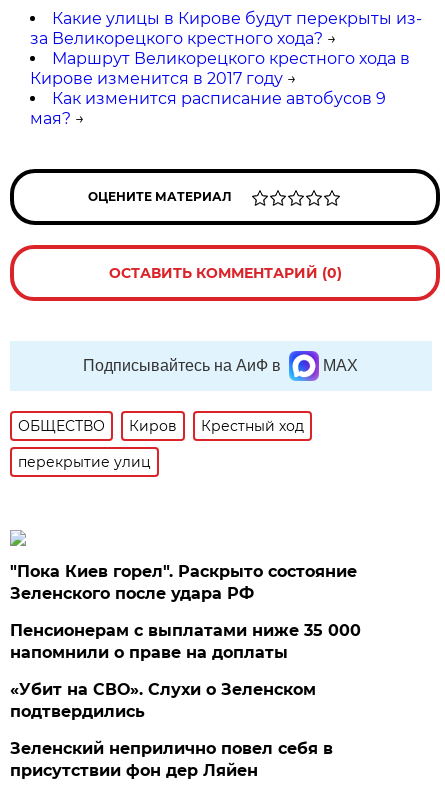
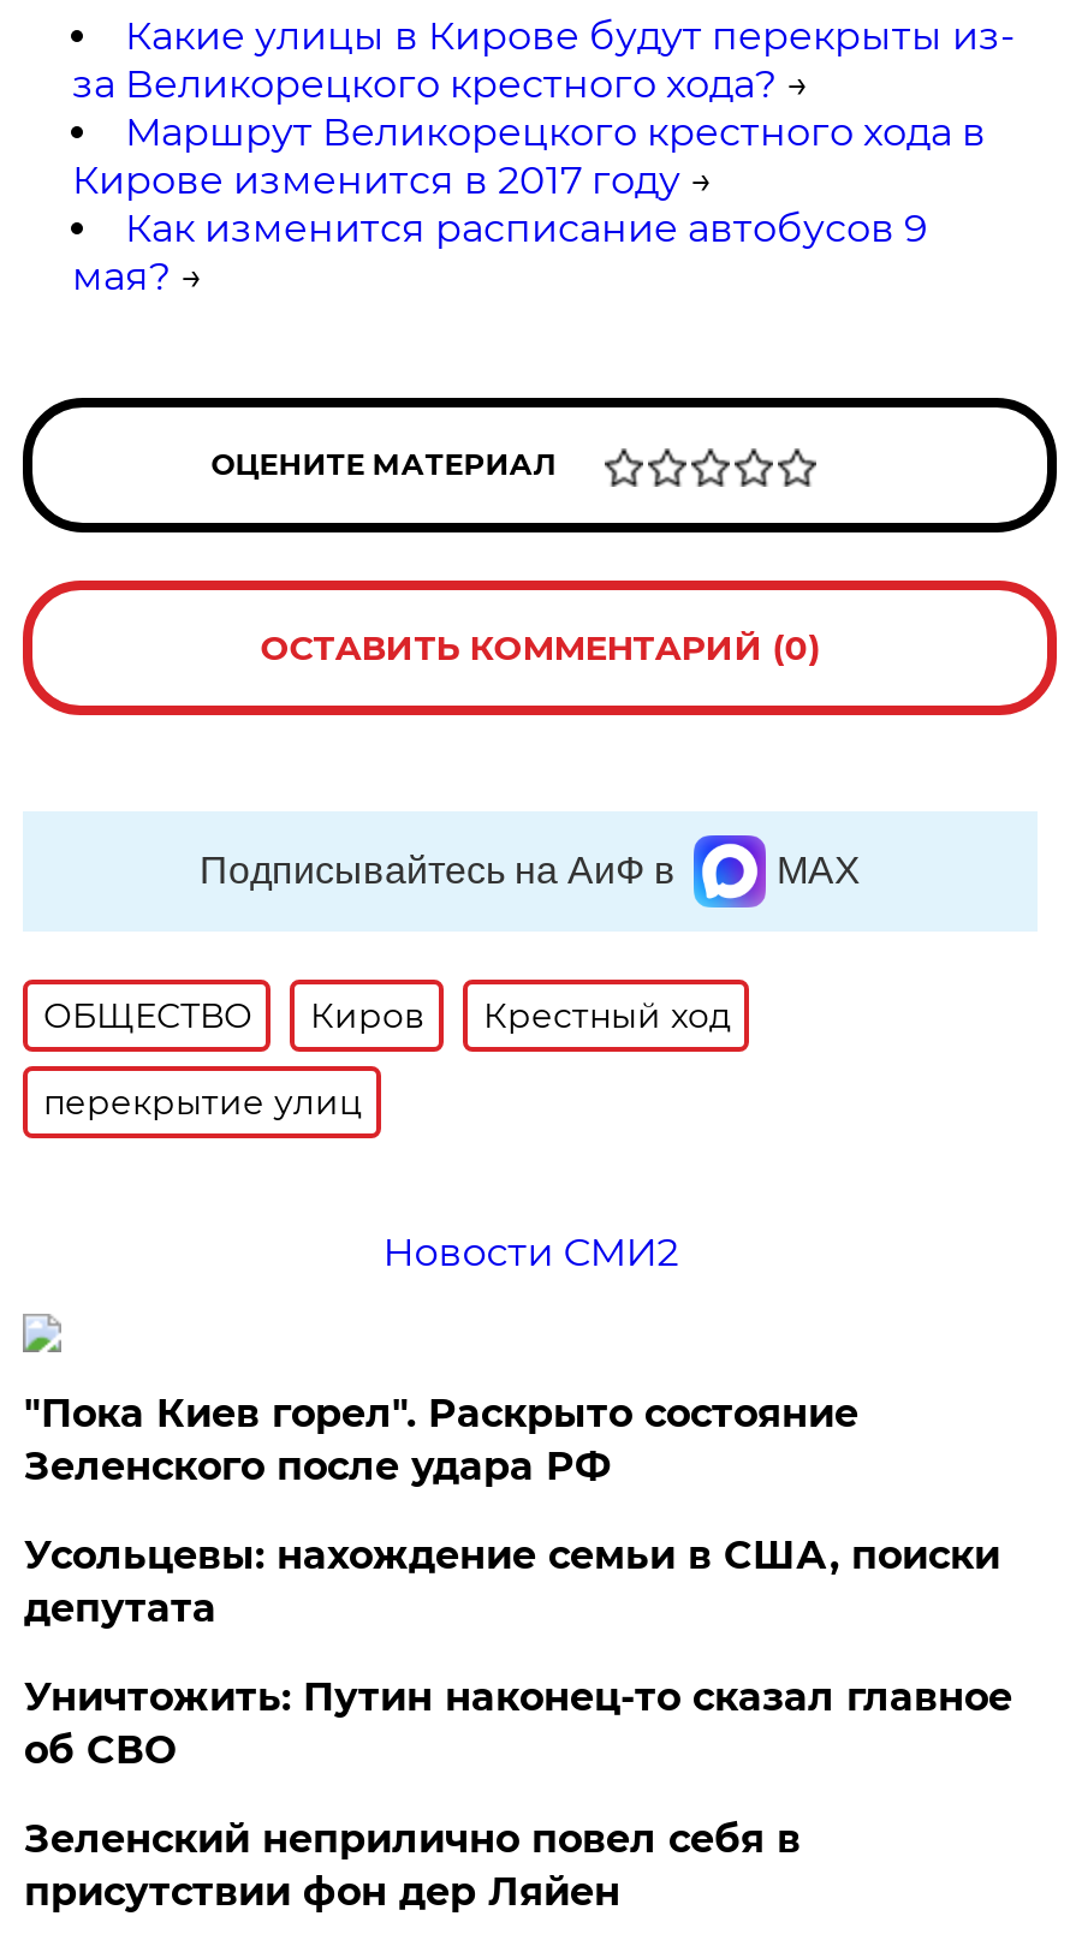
+ Новости СМИ2

- Пенсионерам с выплатами ниже 35 000
- напомнили о праве на доплаты
+ Усольцевы: нахождение семьи в США, поиски
+ депутата

- «Убит на СВО». Слухи о Зеленском
- подтвердились
+ Уничтожить: Путин наконец-то сказал главное
+ об СВО
